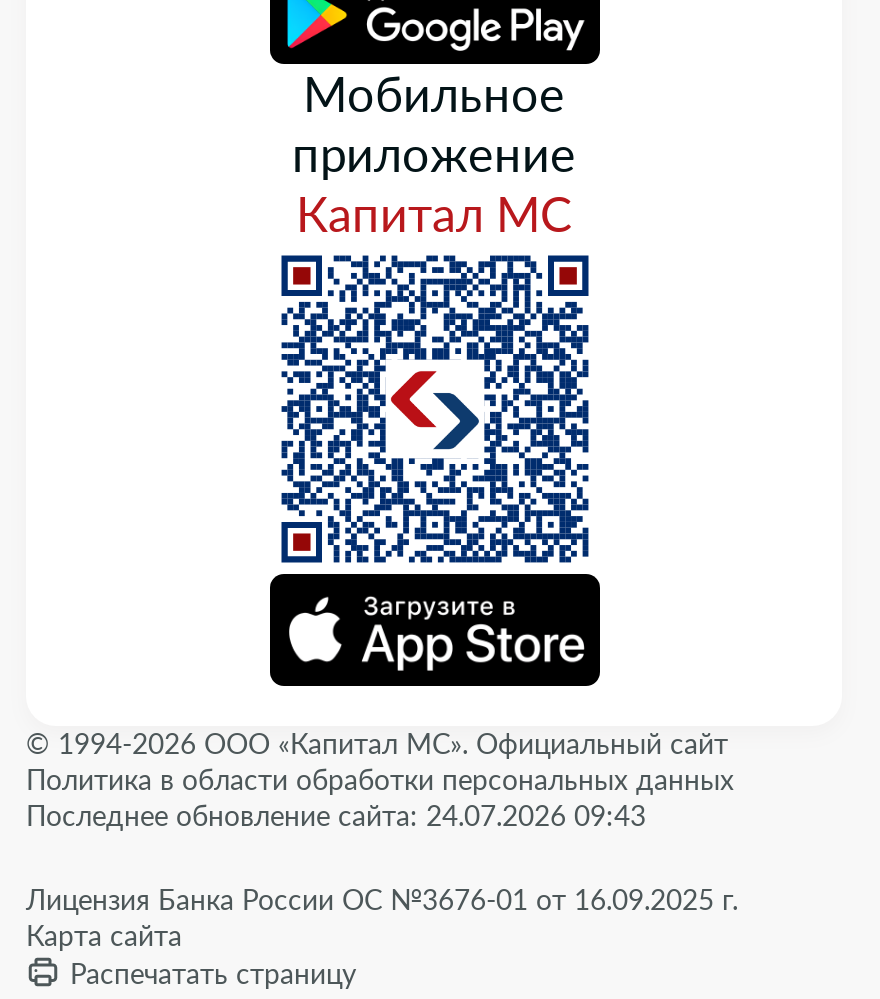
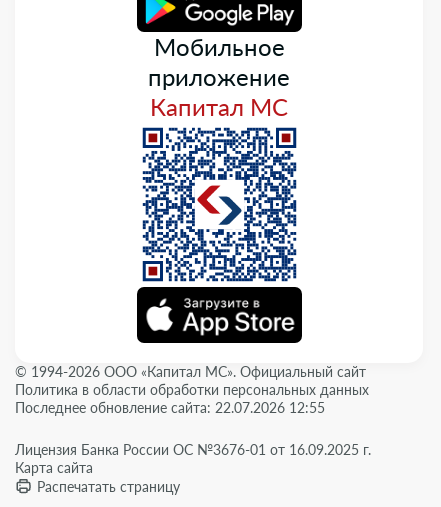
- Последнее обновление сайта: 24.07.2026 09:43
+ Последнее обновление сайта: 22.07.2026 12:55
